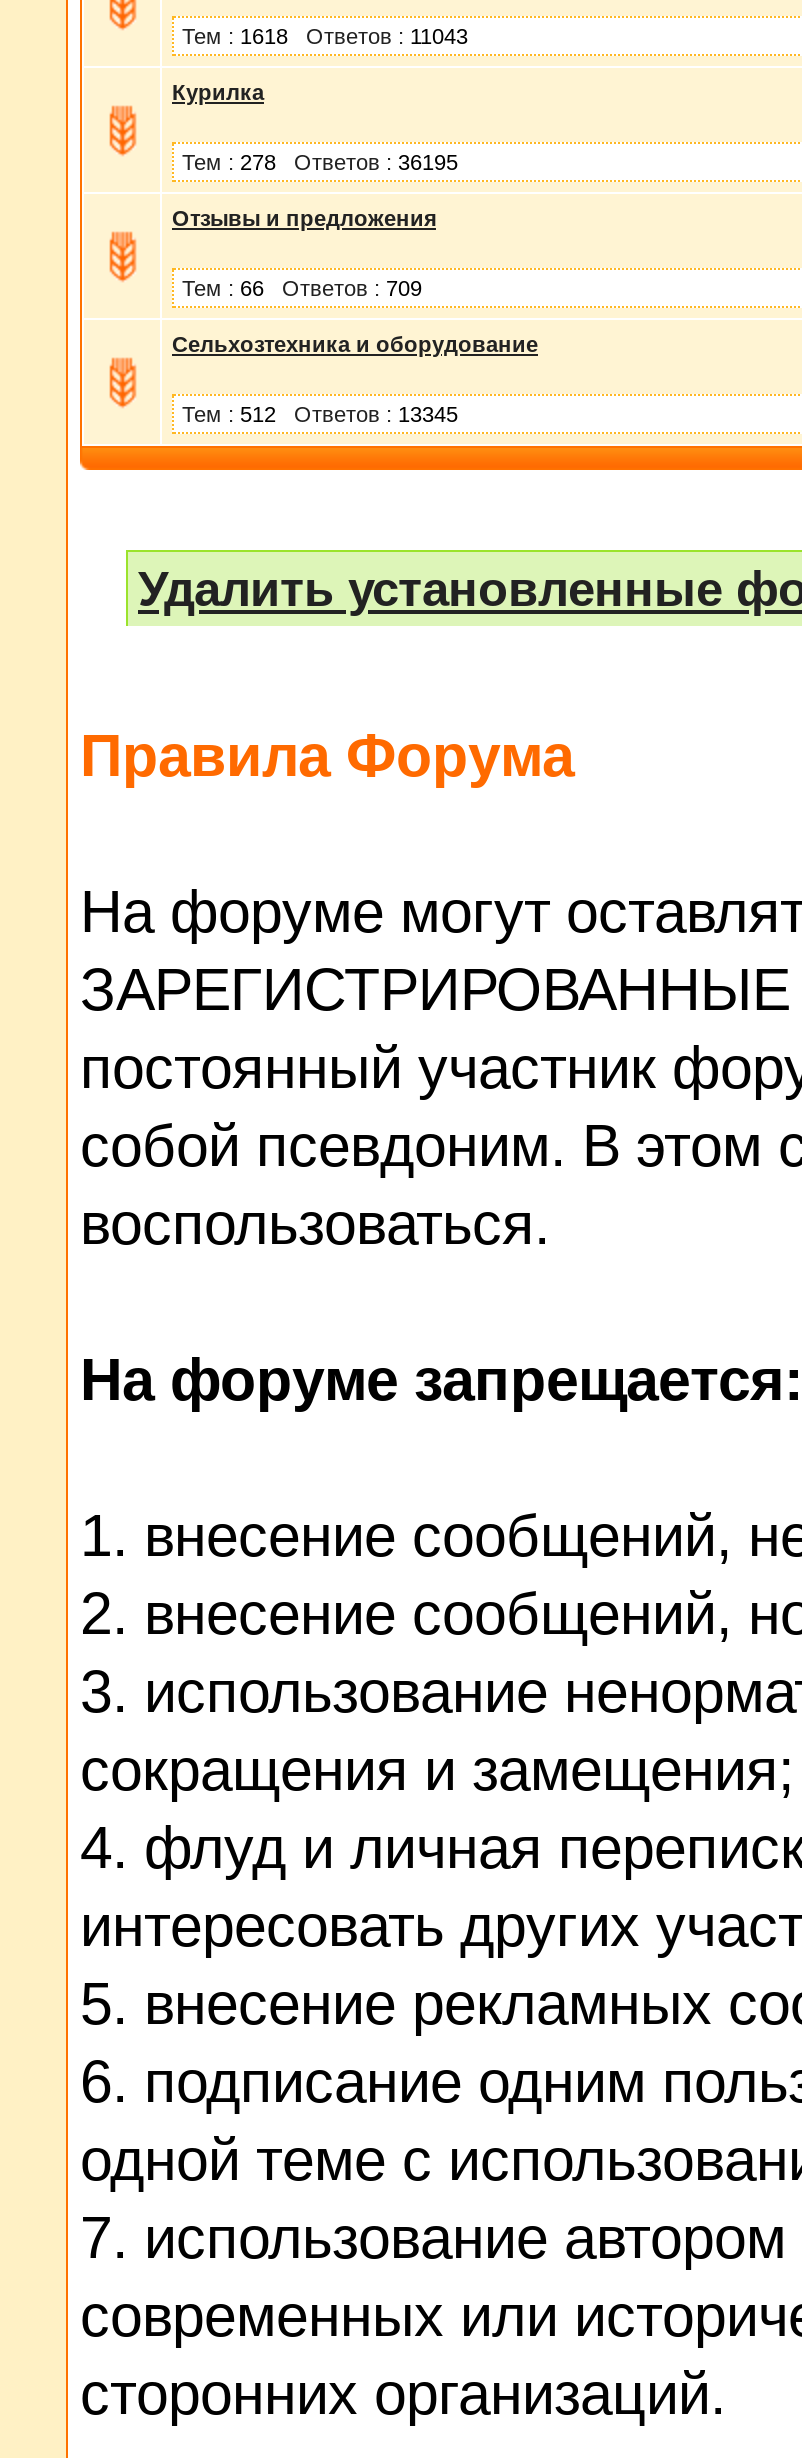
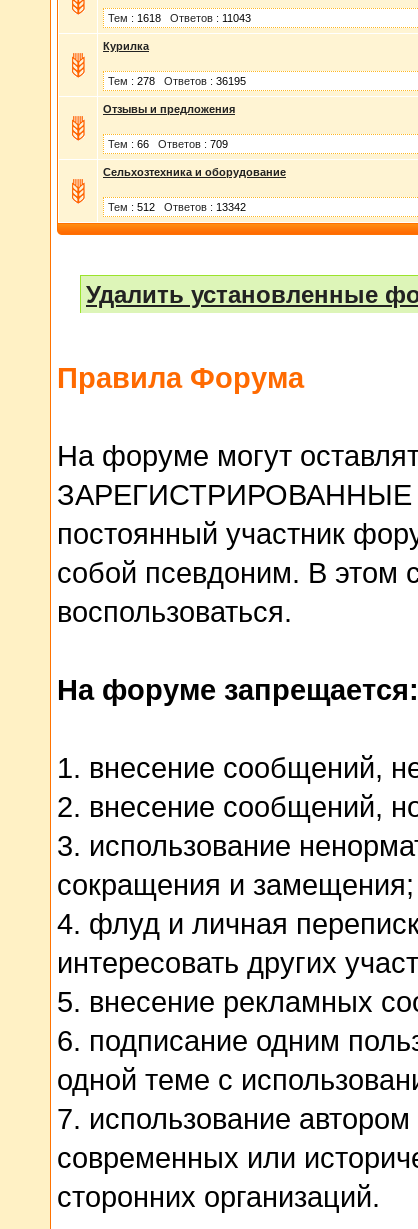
- Тем : 512 Ответов : 13345
+ Тем : 512 Ответов : 13342
